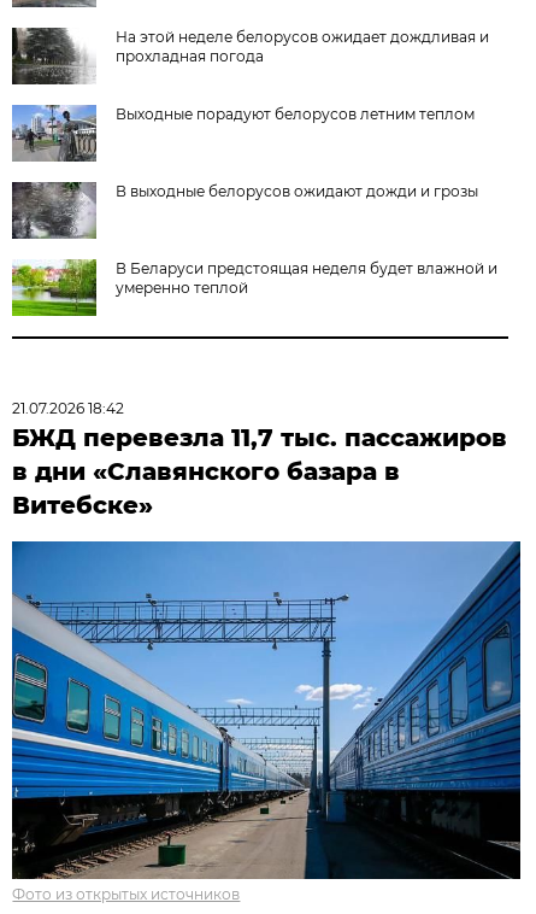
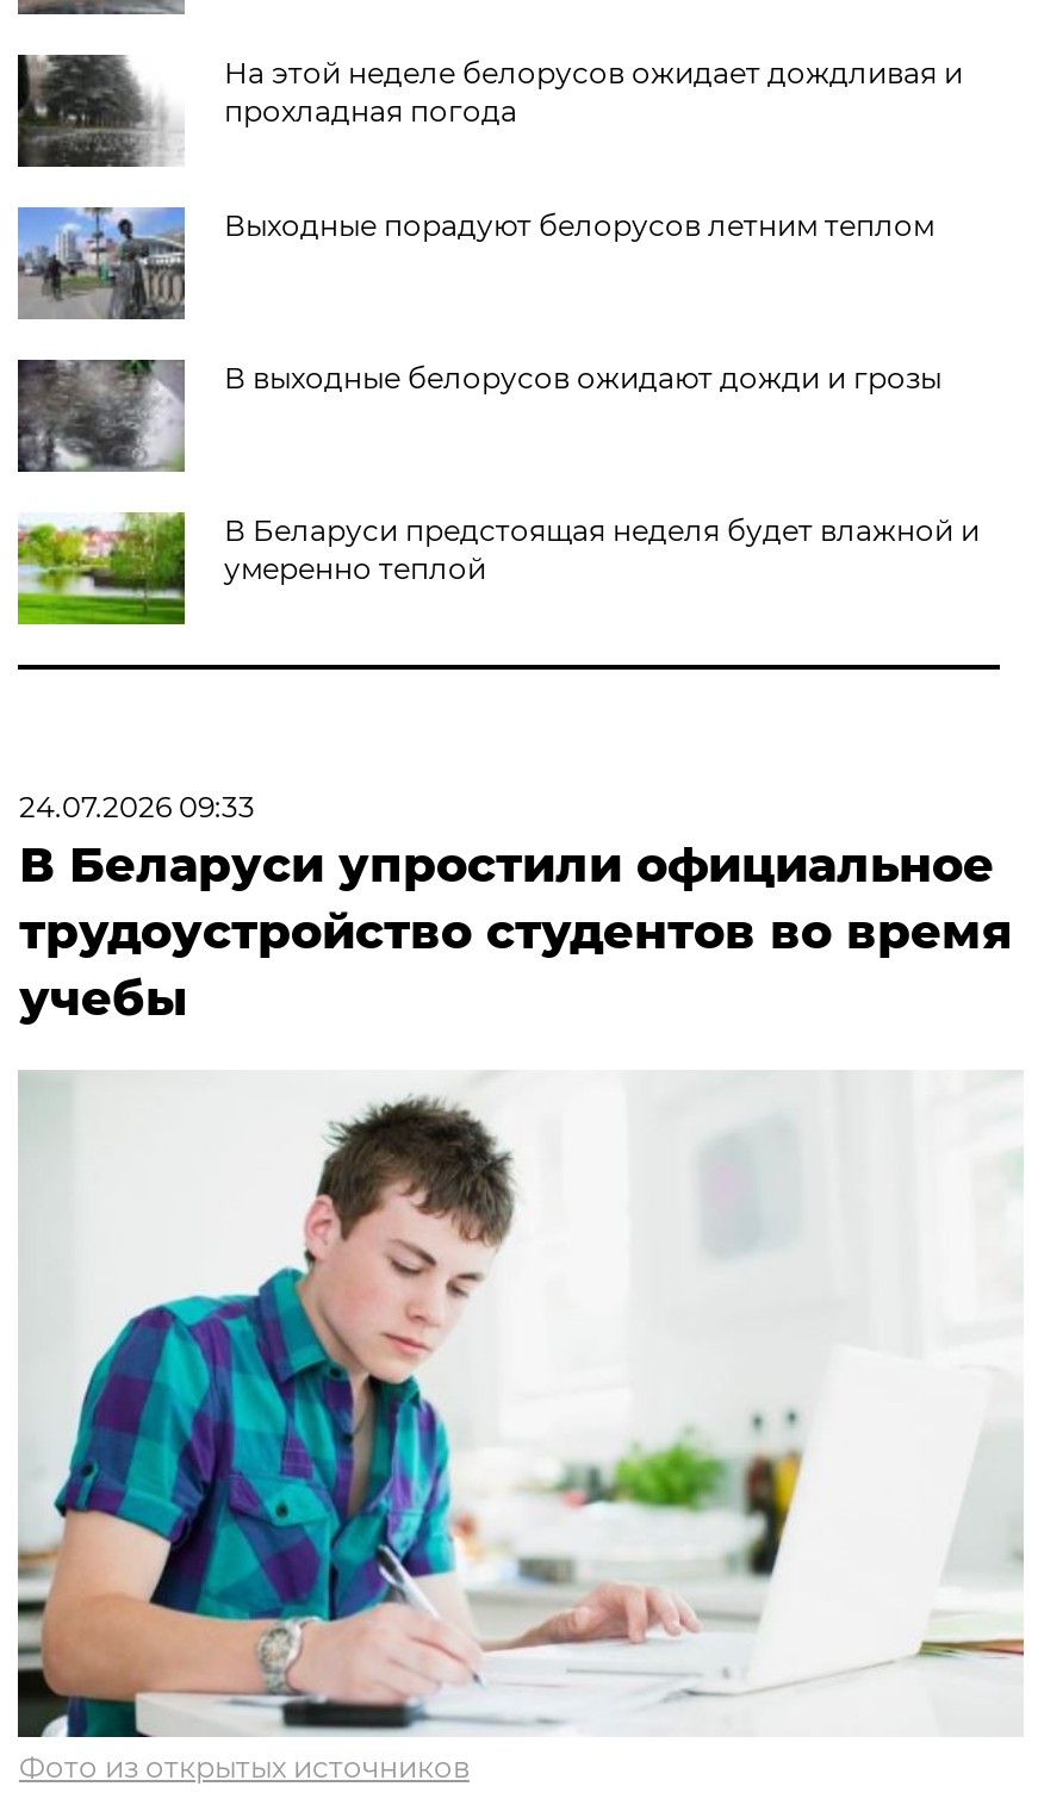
- 21.07.2026 18:42
- БЖД перевезла 11,7 тыс. пассажиров
- в дни «Славянского базара в
- Витебске»
+ 24.07.2026 09:33
+ В Беларуси упростили официальное
+ трудоустройство студентов во время
+ учебы

- [image]
+ [image]
